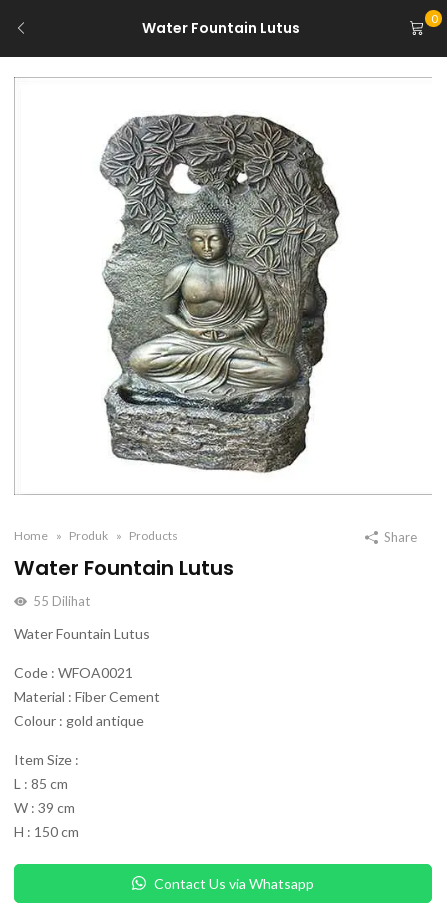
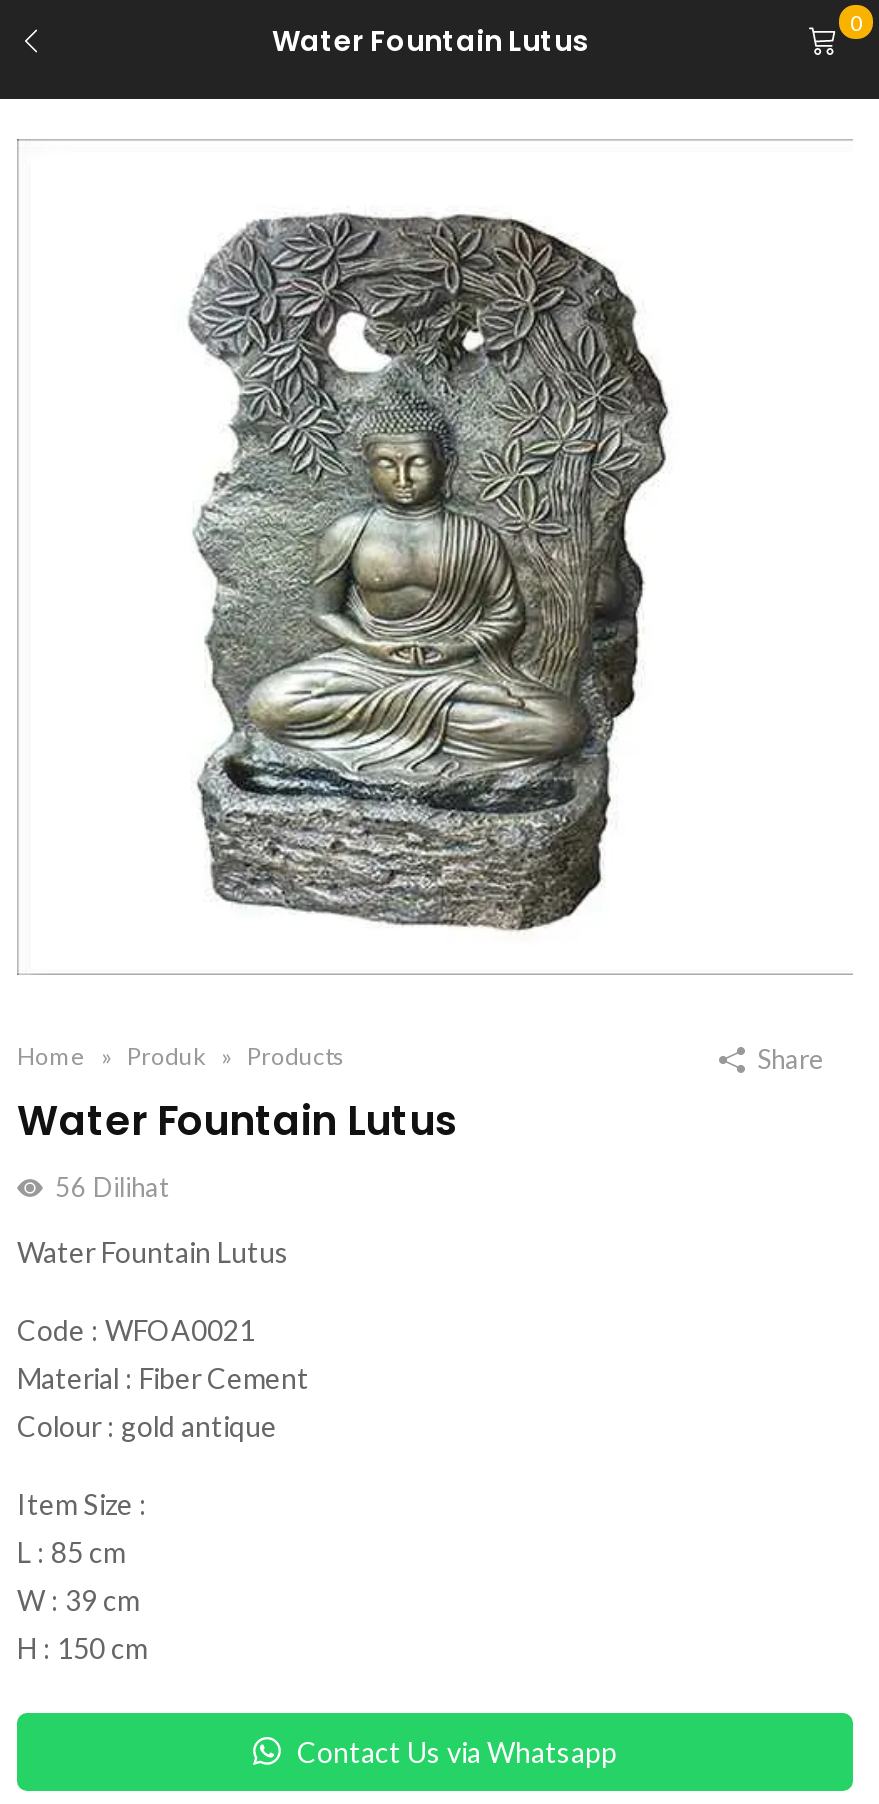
- 55 Dilihat
+ 56 Dilihat
